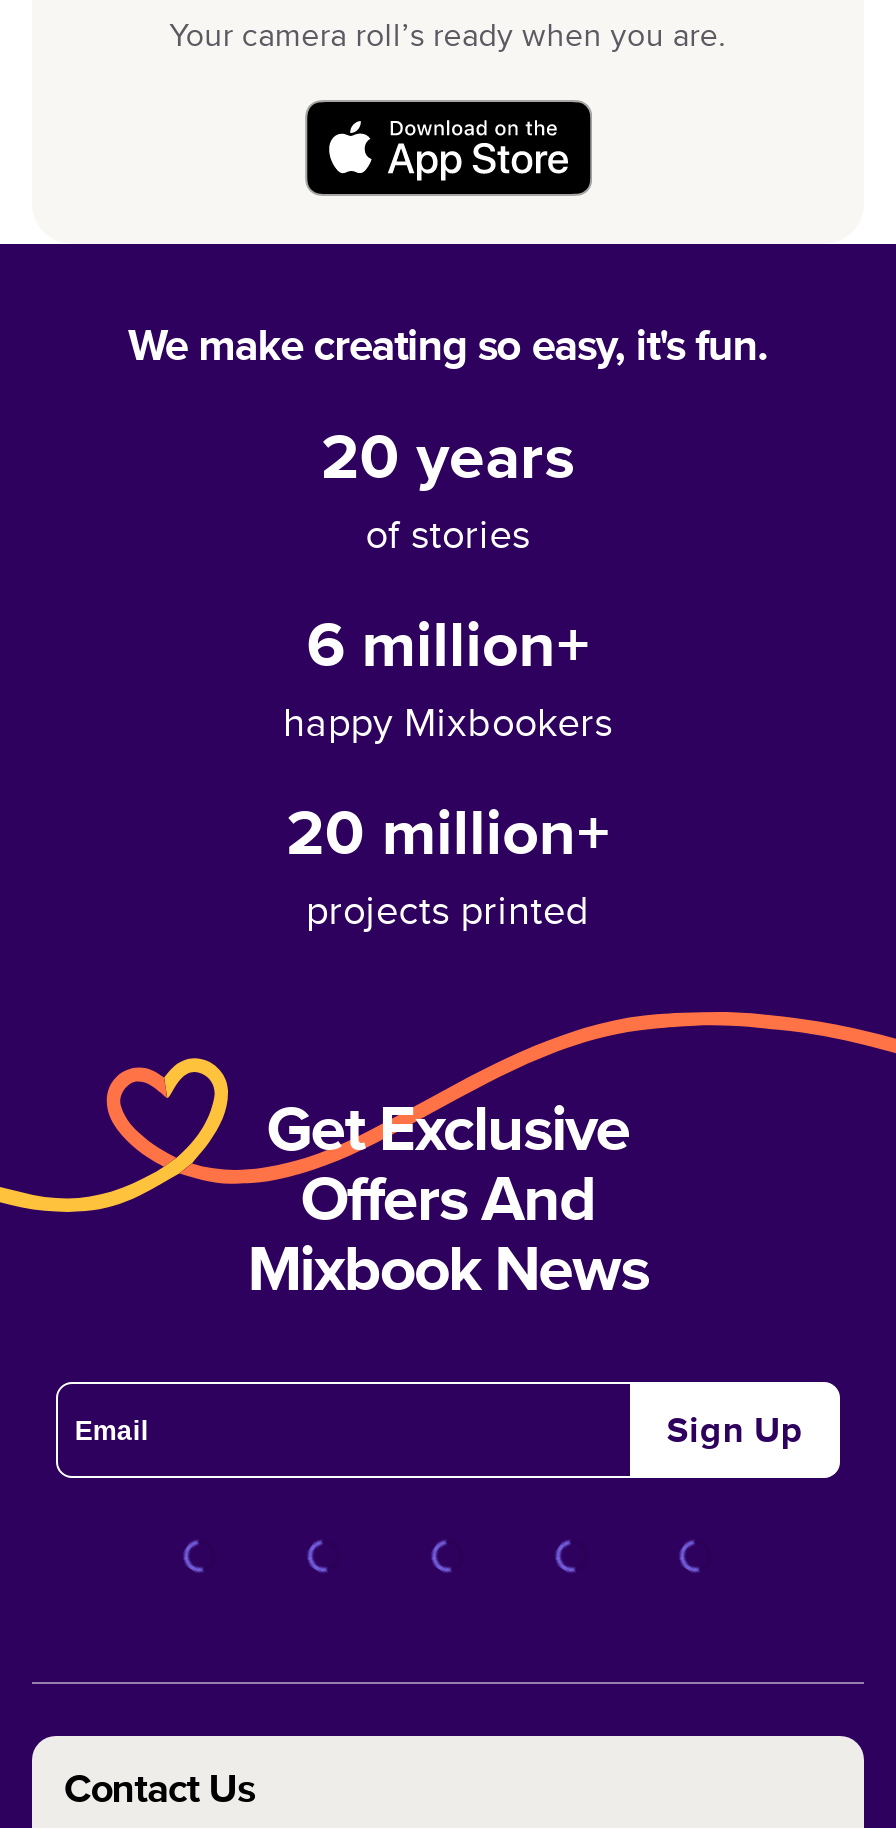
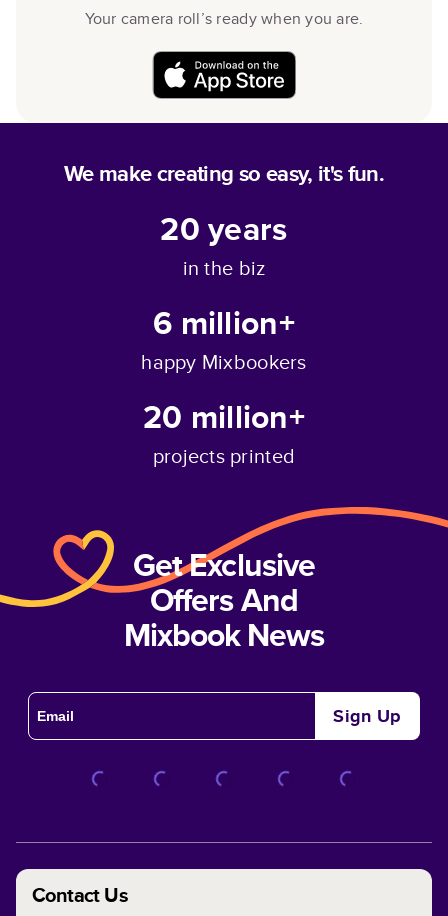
- of stories
+ in the biz
